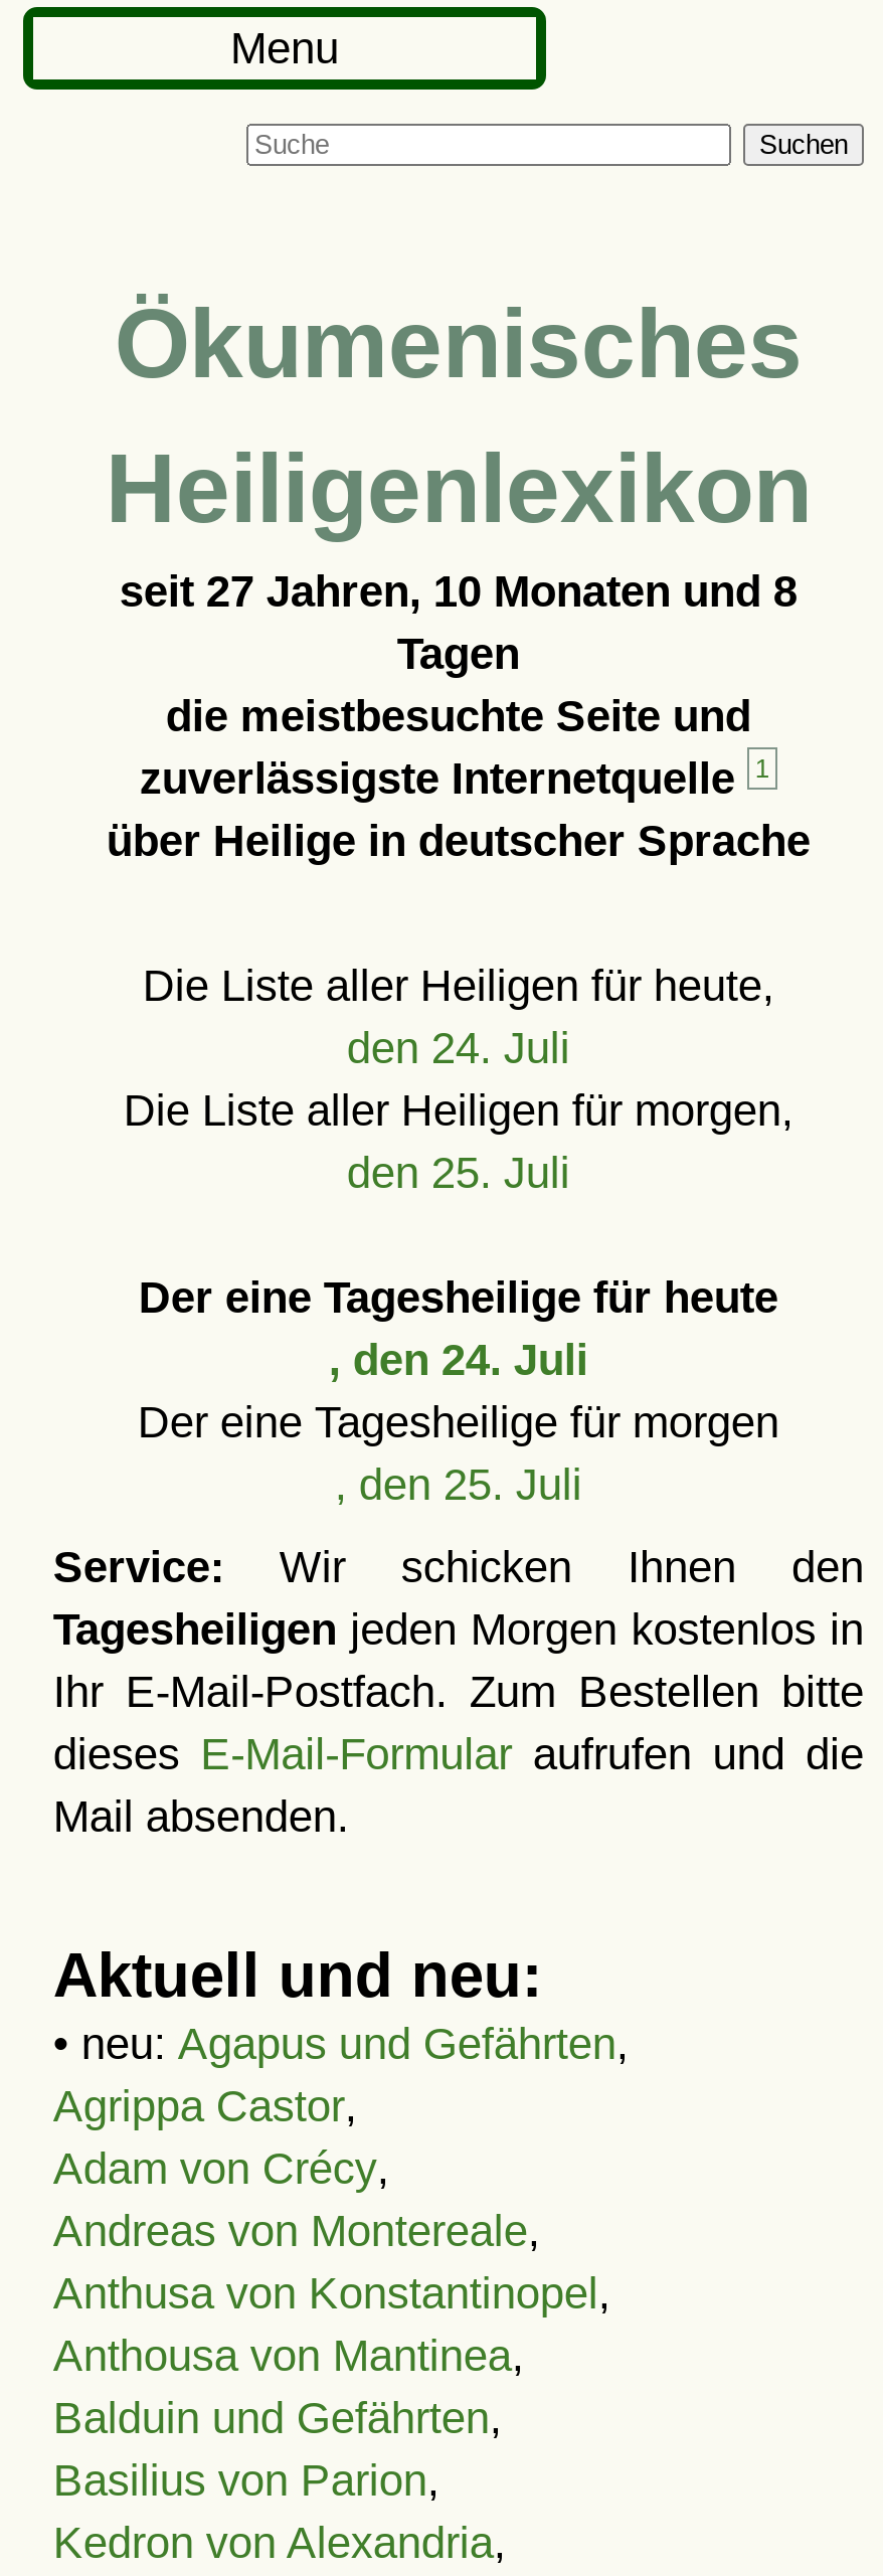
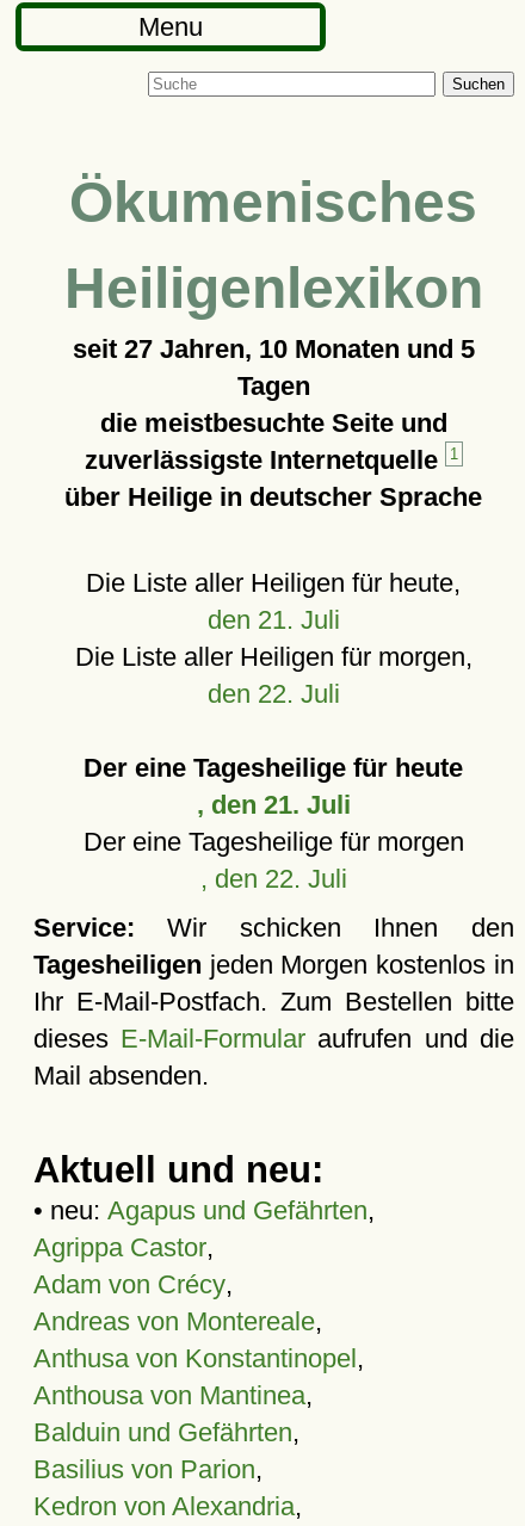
- seit 27 Jahren, 10 Monaten und 8
+ seit 27 Jahren, 10 Monaten und 5

- den 24. Juli
+ den 21. Juli

- den 25. Juli
+ den 22. Juli

- , den 24. Juli
+ , den 21. Juli

- , den 25. Juli
+ , den 22. Juli
